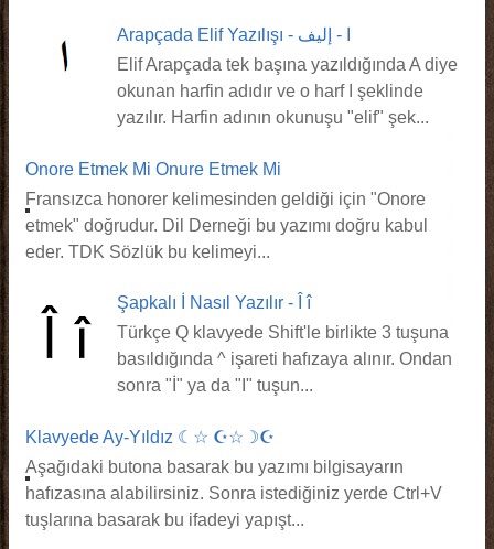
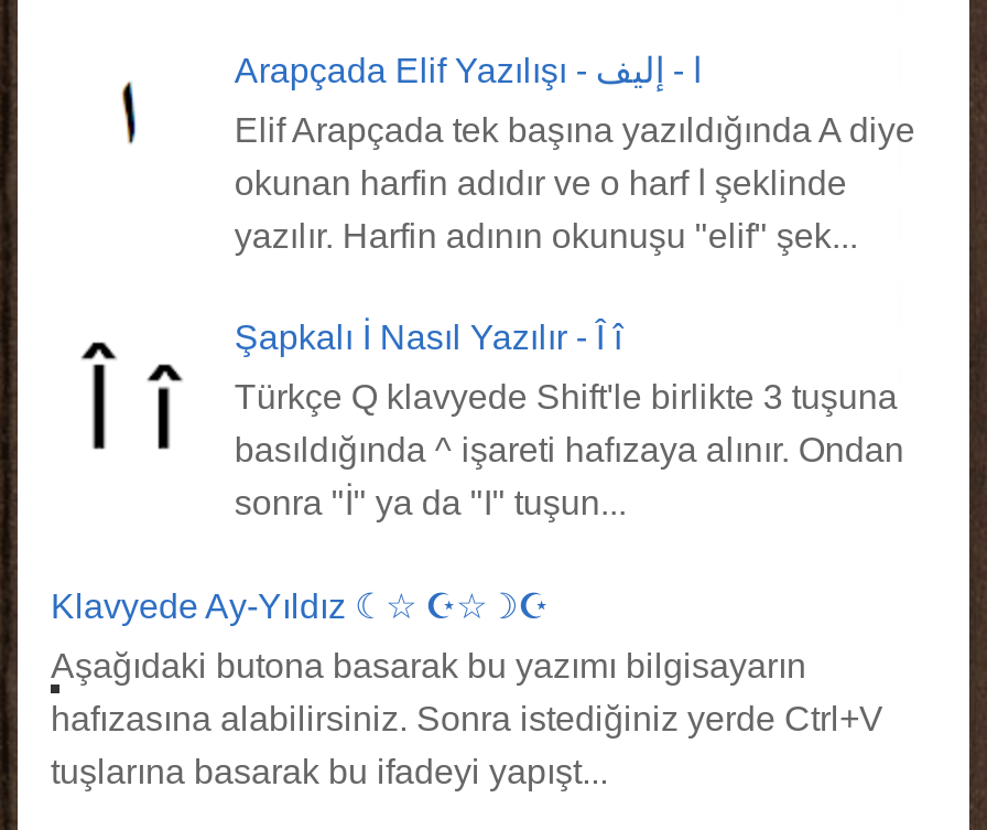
- Onore Etmek Mi Onure Etmek Mi
- Fransızca honorer kelimesinden geldiği için "Onore
- etmek" doğrudur. Dil Derneği bu yazımı doğru kabul
- eder. TDK Sözlük bu kelimeyi...
